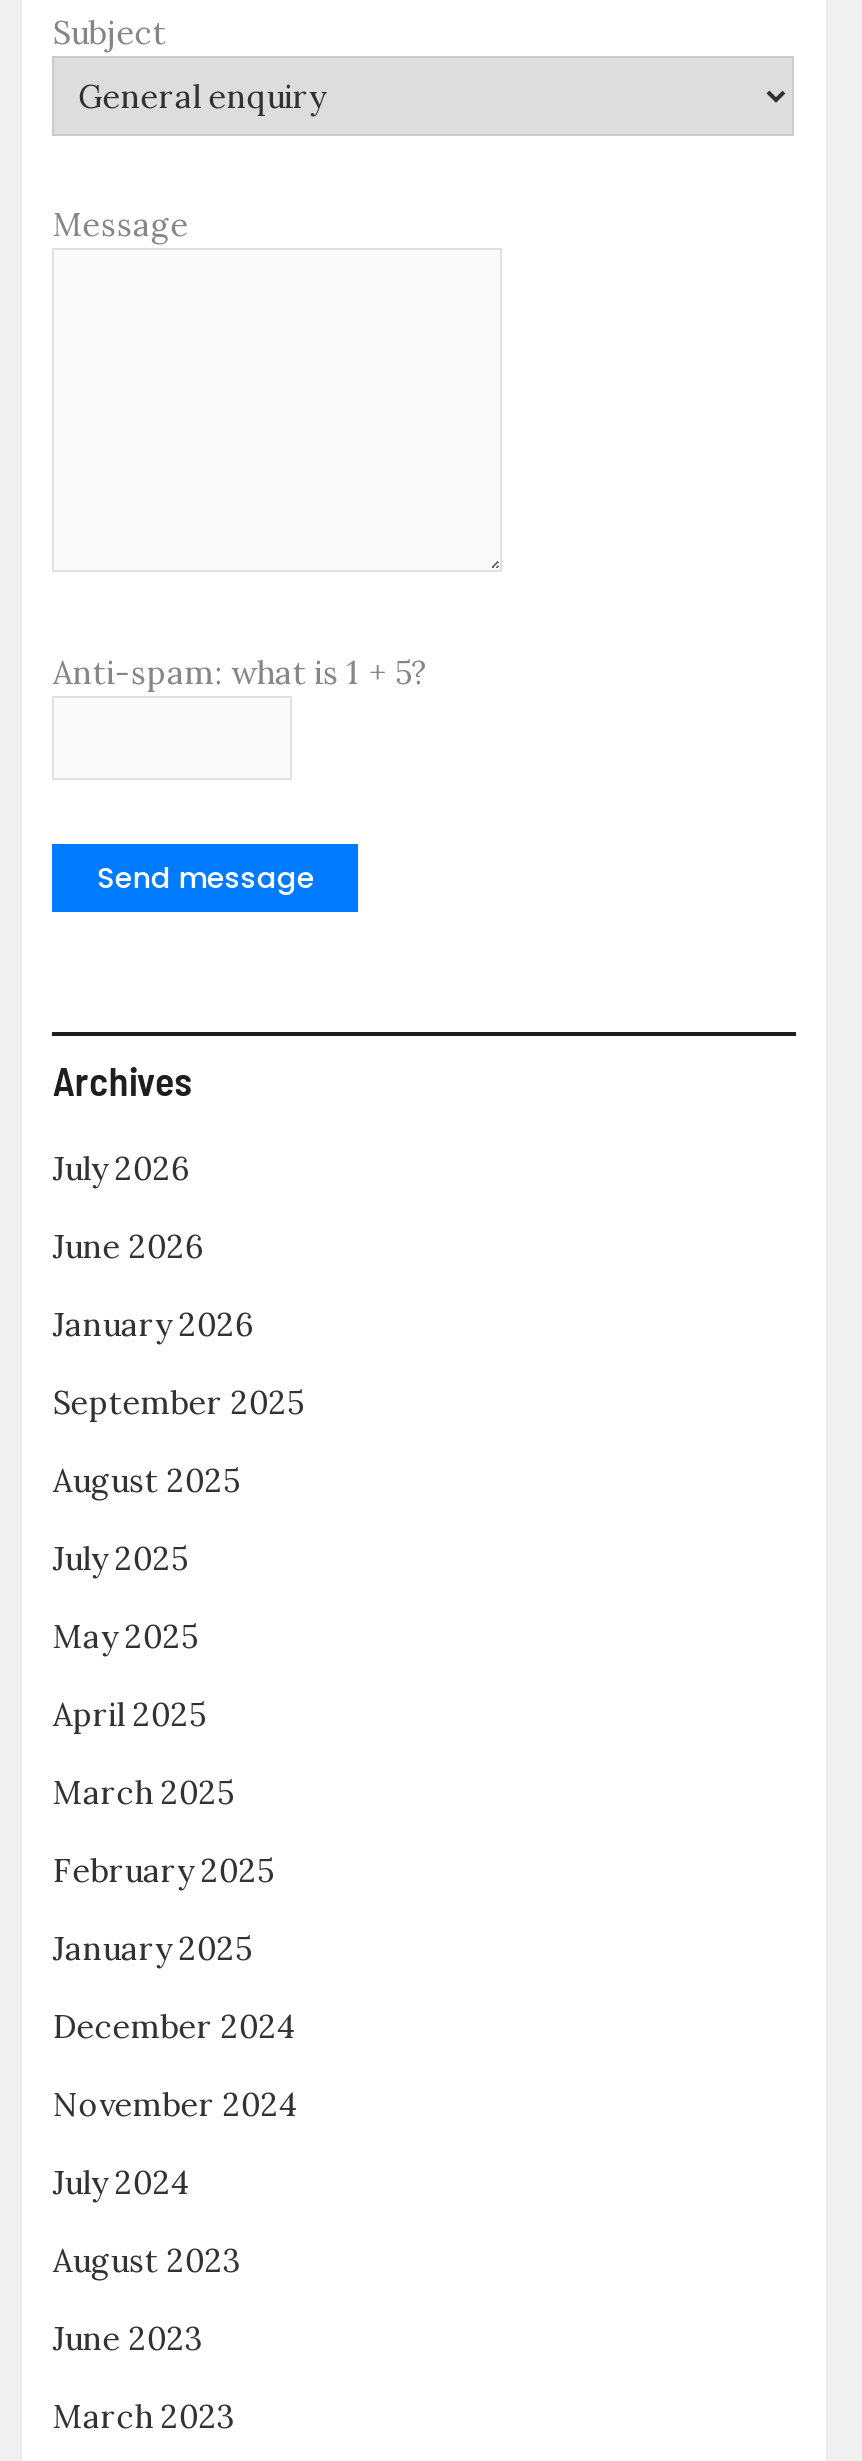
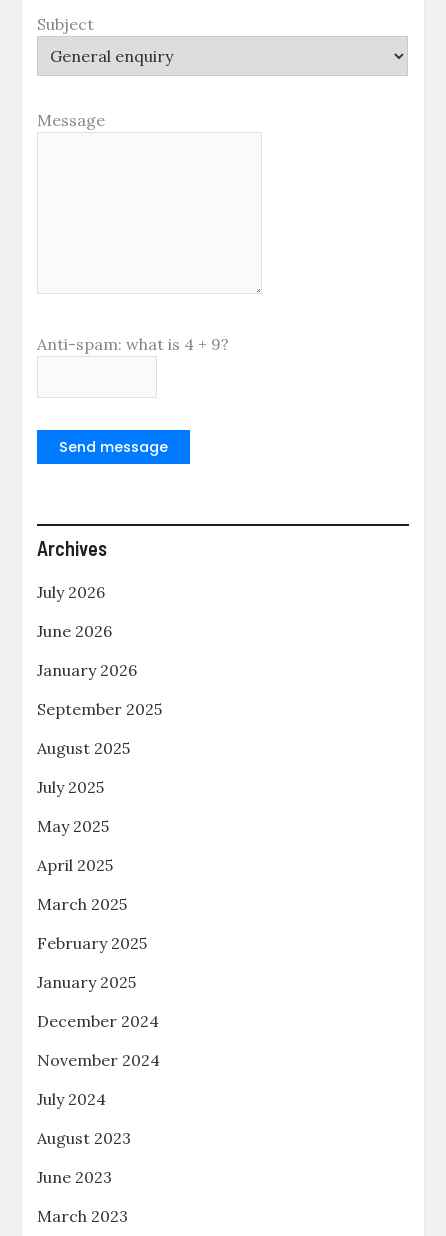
- Anti-spam: what is 1 + 5?
+ Anti-spam: what is 4 + 9?
